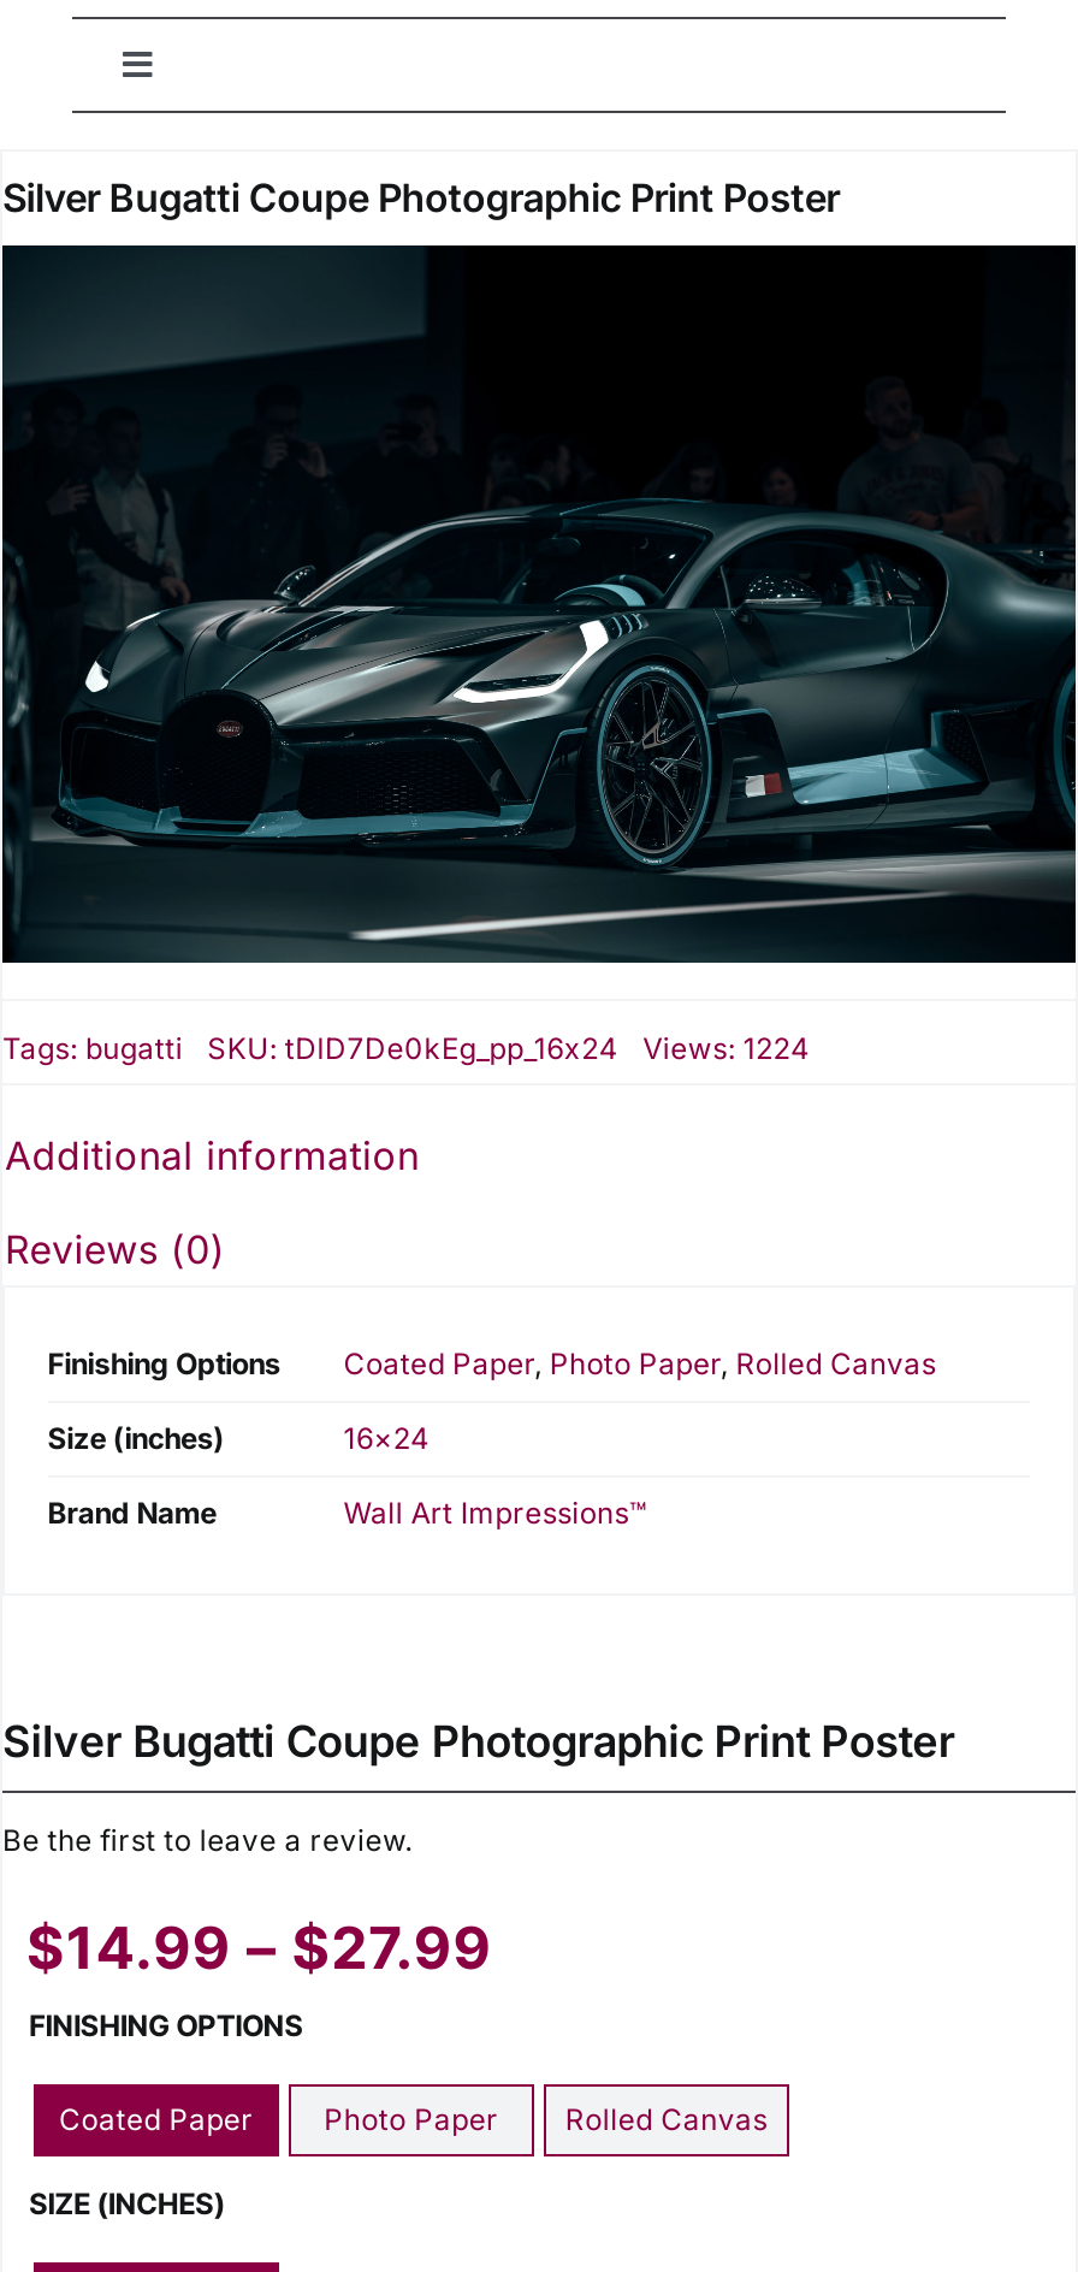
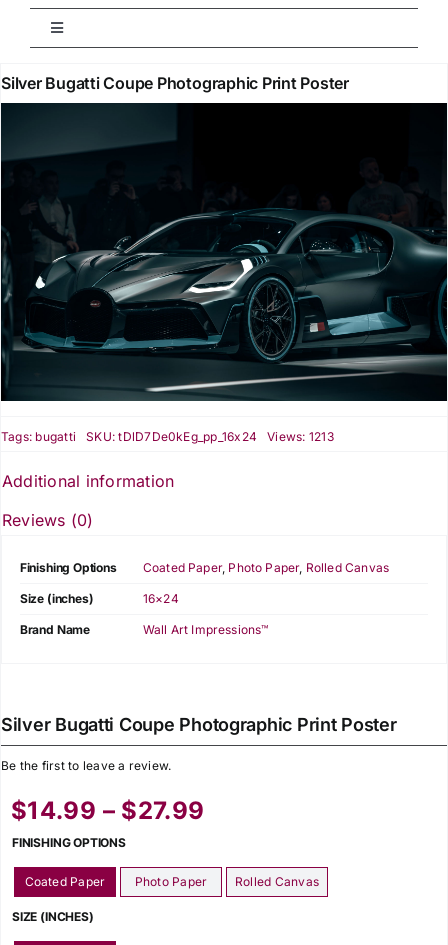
- Tags: bugatti SKU: tDlD7De0kEg_pp_16x24 Views: 1224
+ Tags: bugatti SKU: tDlD7De0kEg_pp_16x24 Views: 1213
